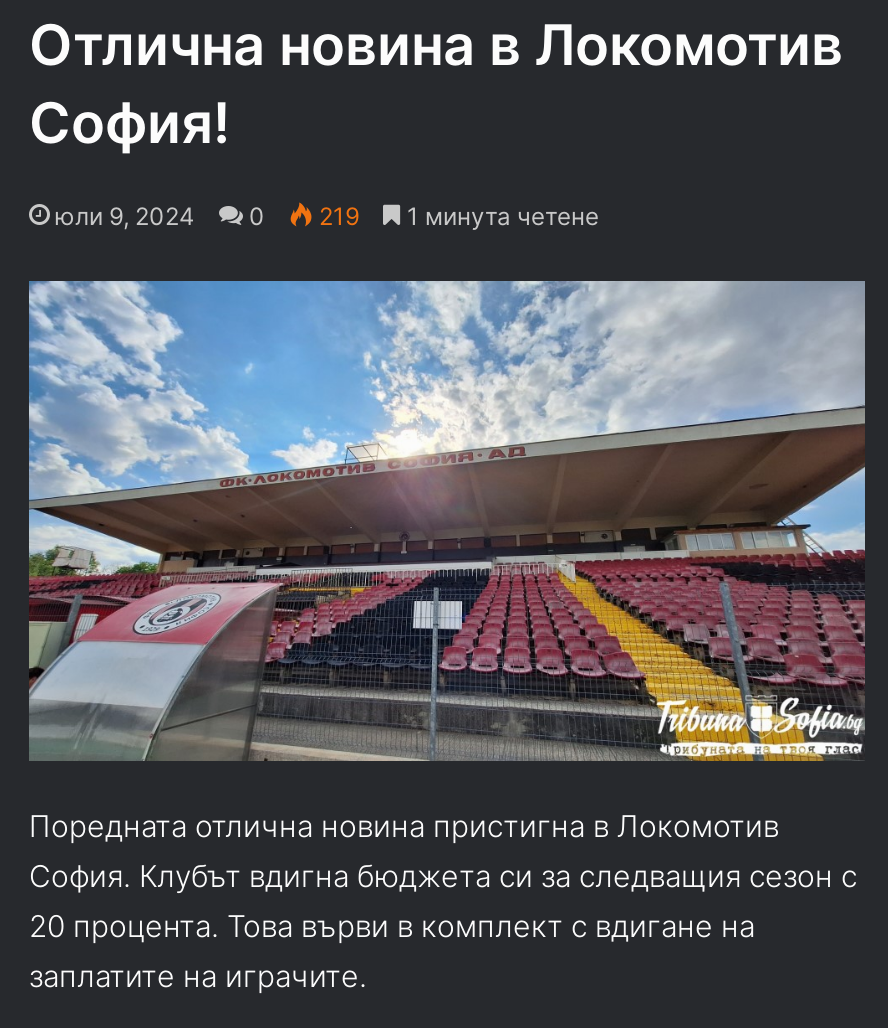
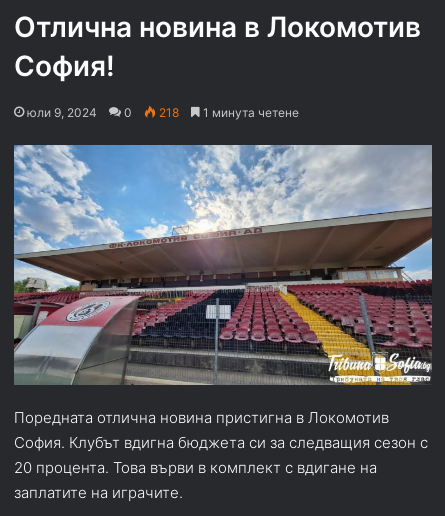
- 219
+ 218
